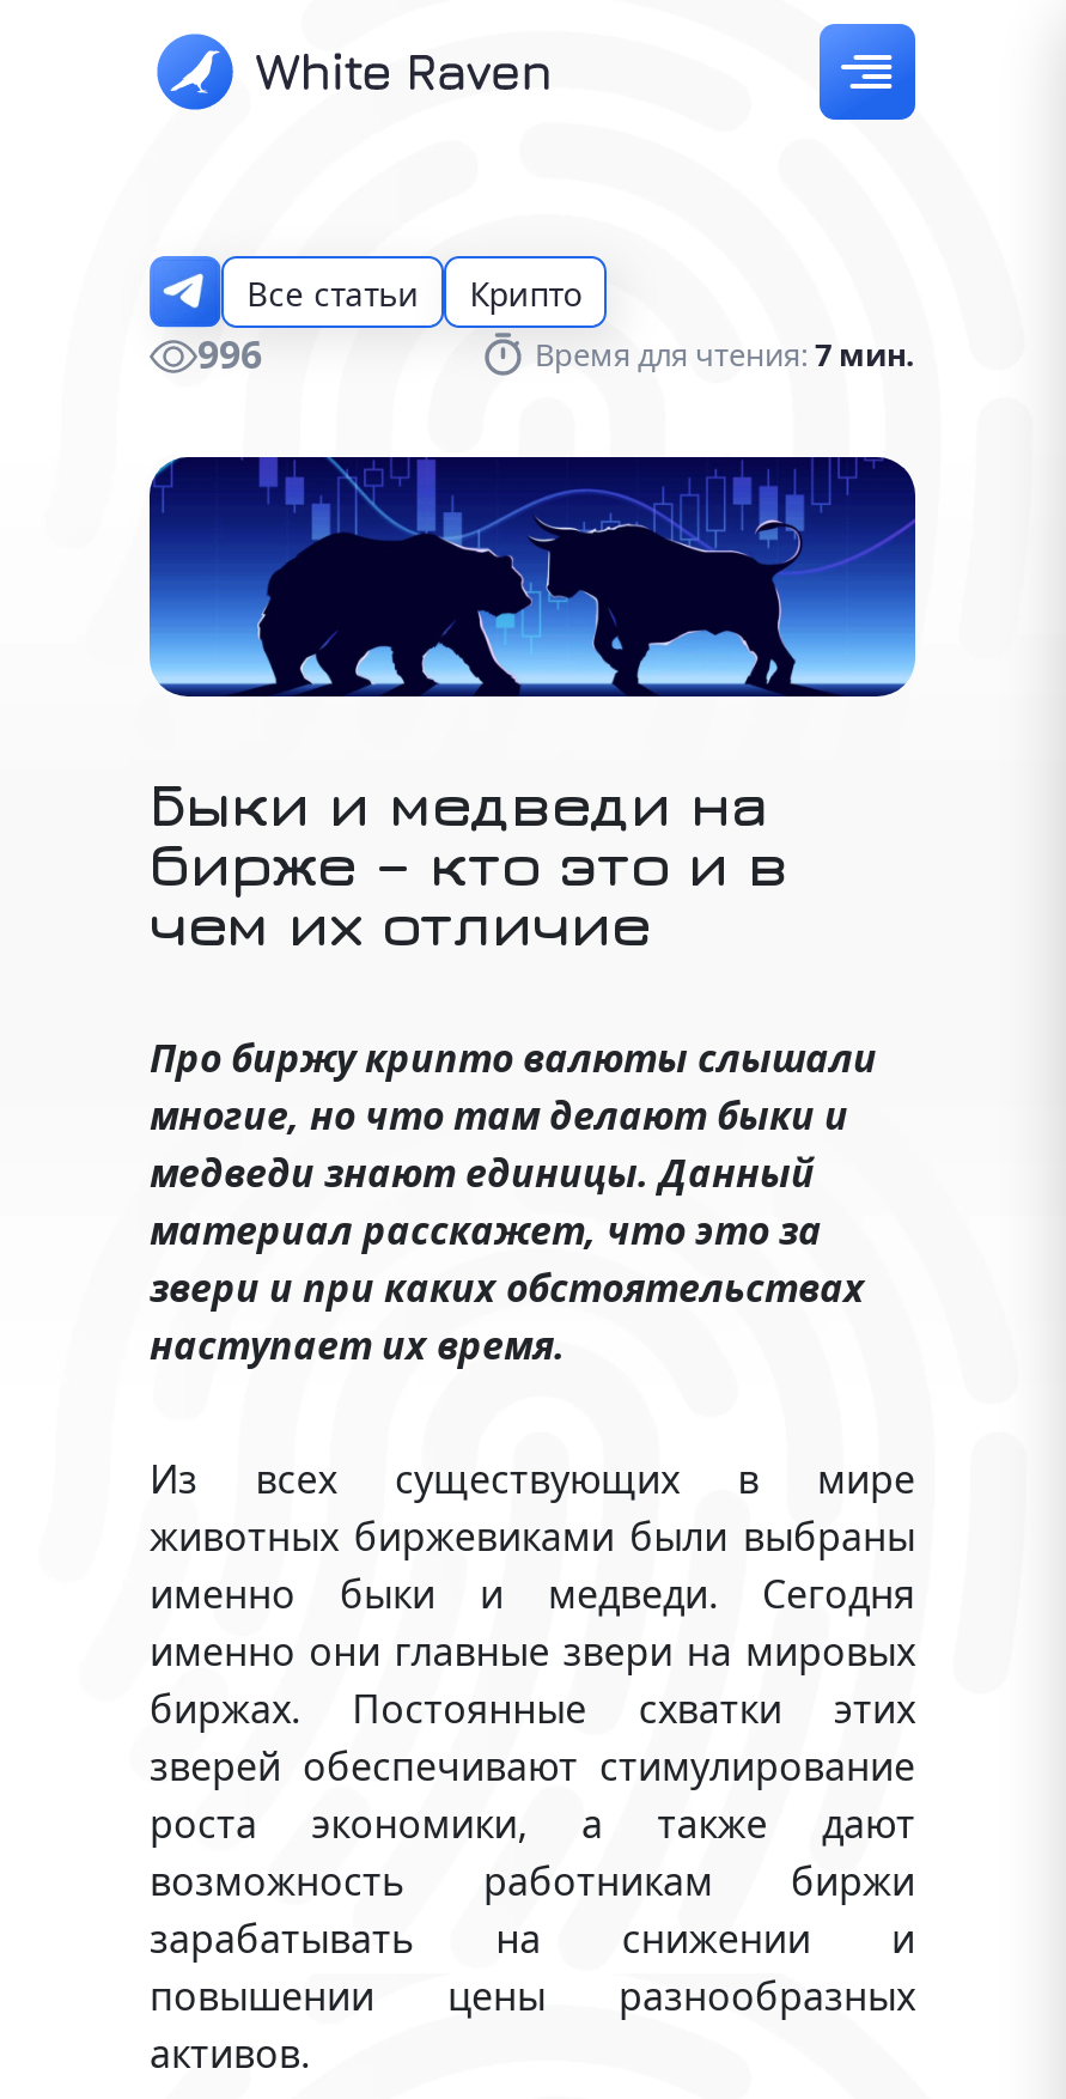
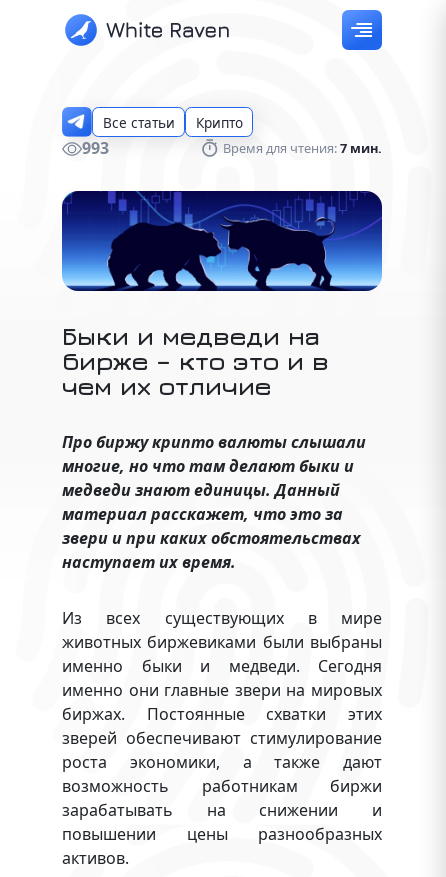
- 996
+ 993
